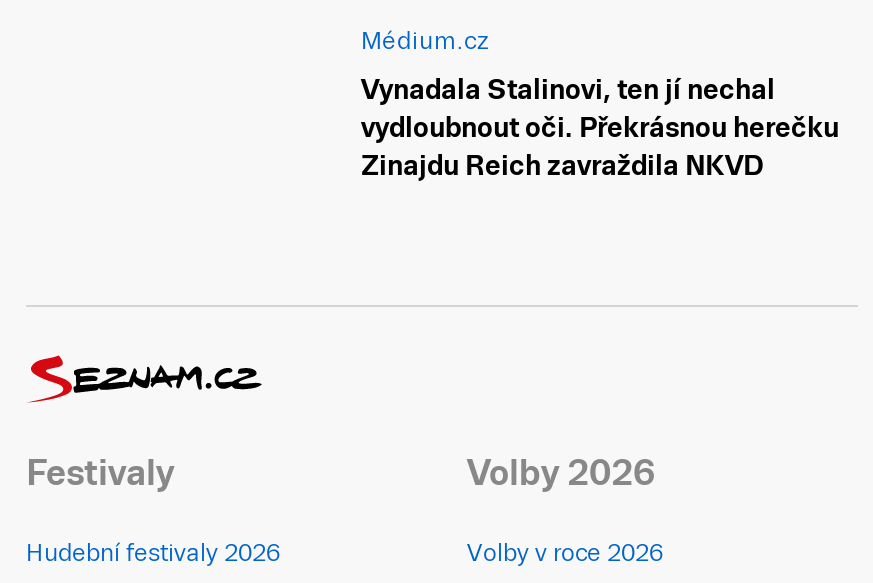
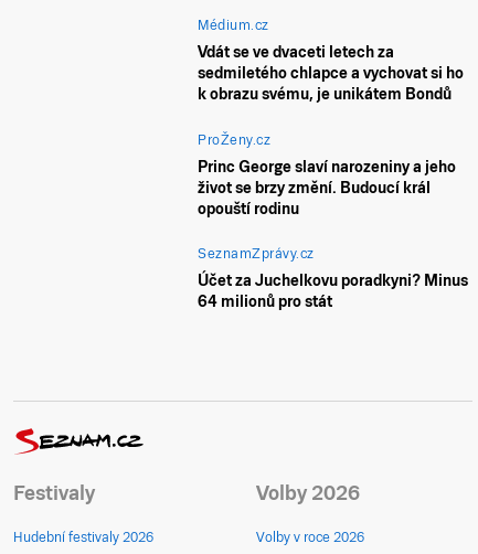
- Vynadala Stalinovi, ten jí nechal
- vydloubnout oči. Překrásnou herečku
- Zinajdu Reich zavraždila NKVD
+ Vdát se ve dvaceti letech za
+ sedmiletého chlapce a vychovat si ho
+ k obrazu svému, je unikátem Bondů
+ ProŽeny.cz
+ Princ George slaví narozeniny a jeho
+ život se brzy změní. Budoucí král
+ opouští rodinu
+ SeznamZprávy.cz
+ Účet za Juchelkovu poradkyni? Minus
+ 64 milionů pro stát
